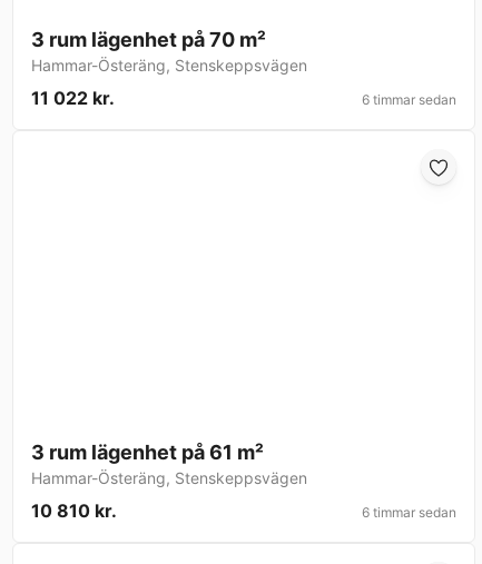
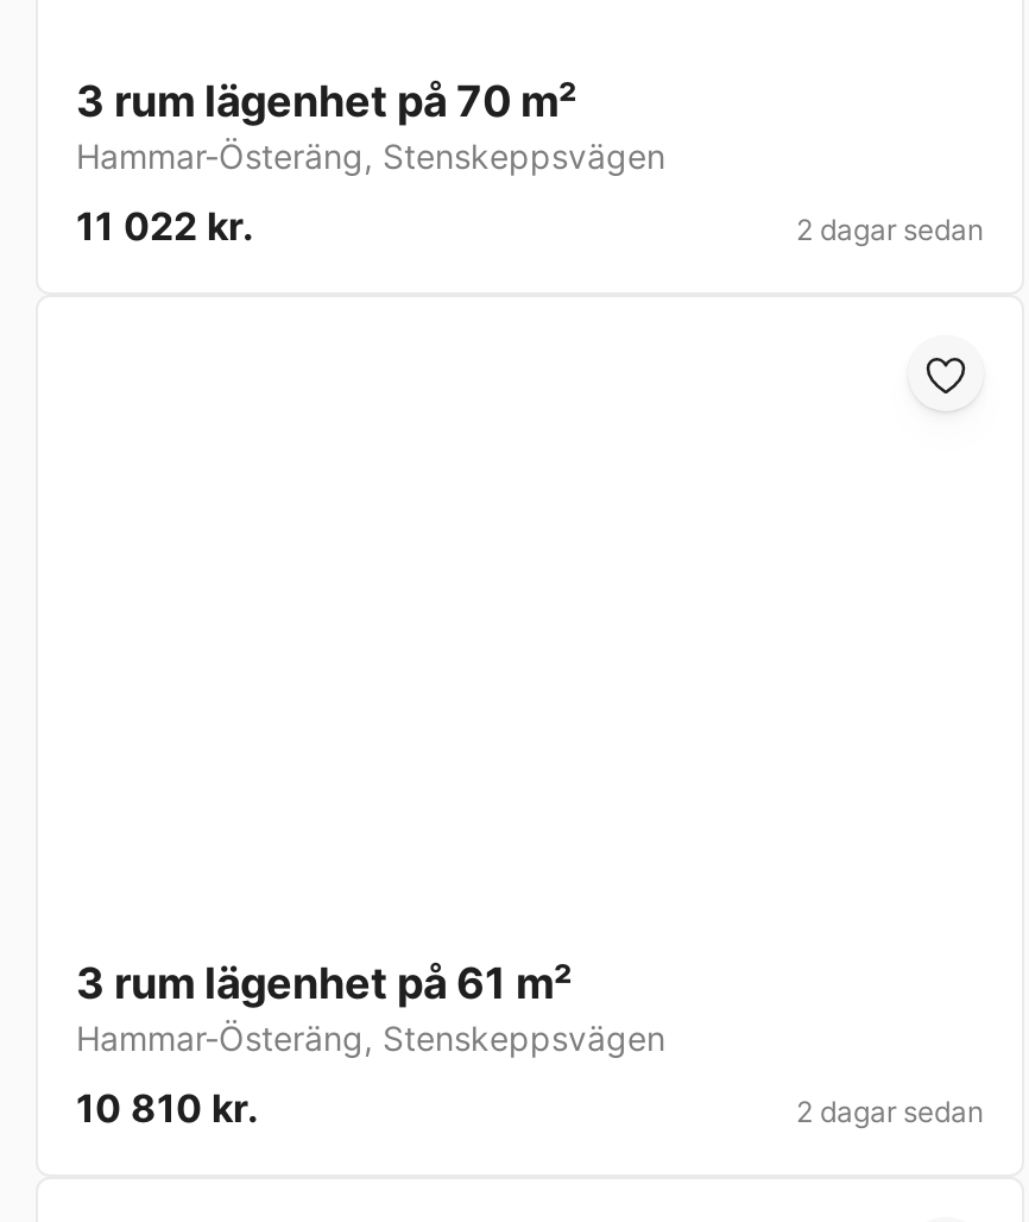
- 6 timmar sedan
+ 2 dagar sedan

- 6 timmar sedan
+ 2 dagar sedan
